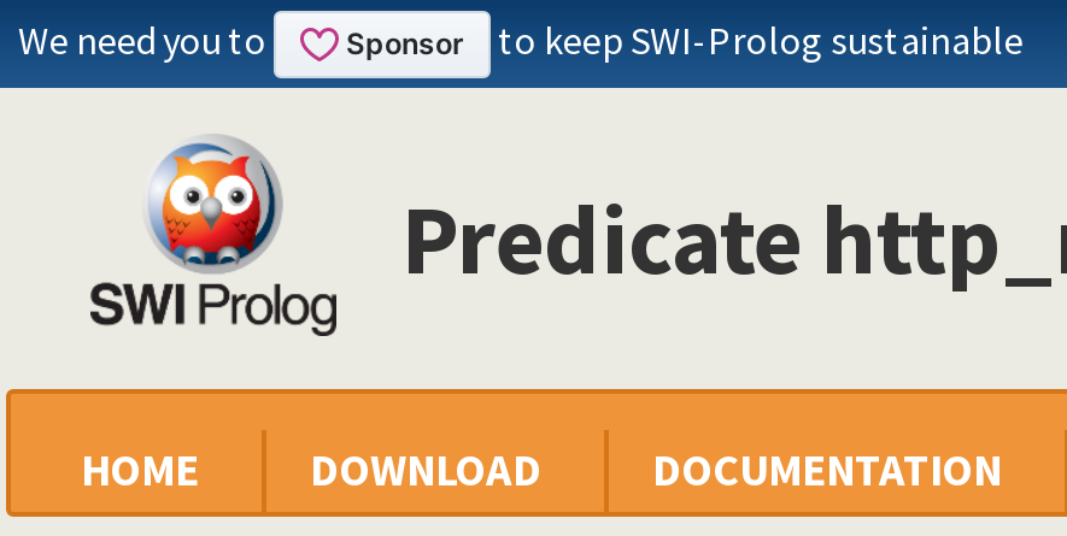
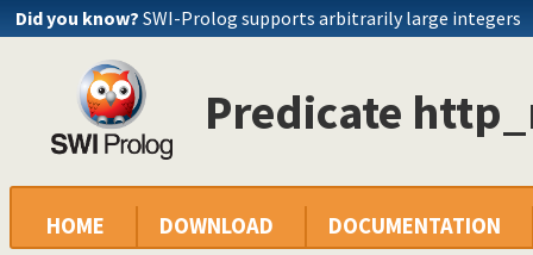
- We need you to
- to keep SWI-Prolog sustainable
+ Did you know? SWI-Prolog supports arbitrarily large integers
